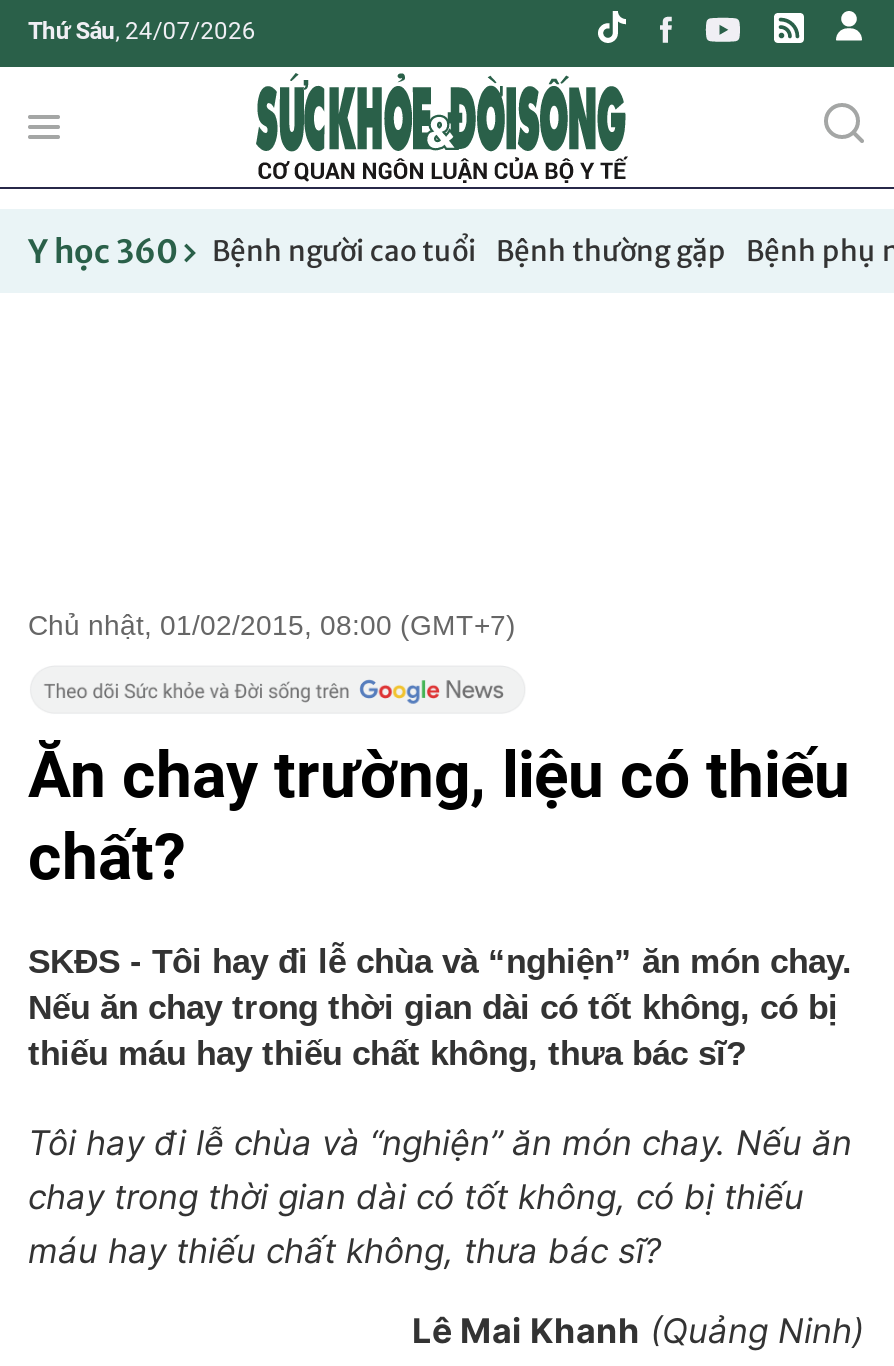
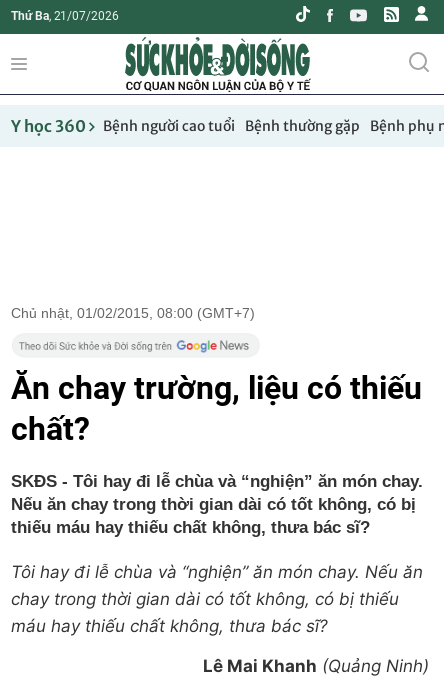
- Thứ Sáu, 24/07/2026
+ Thứ Ba, 21/07/2026
